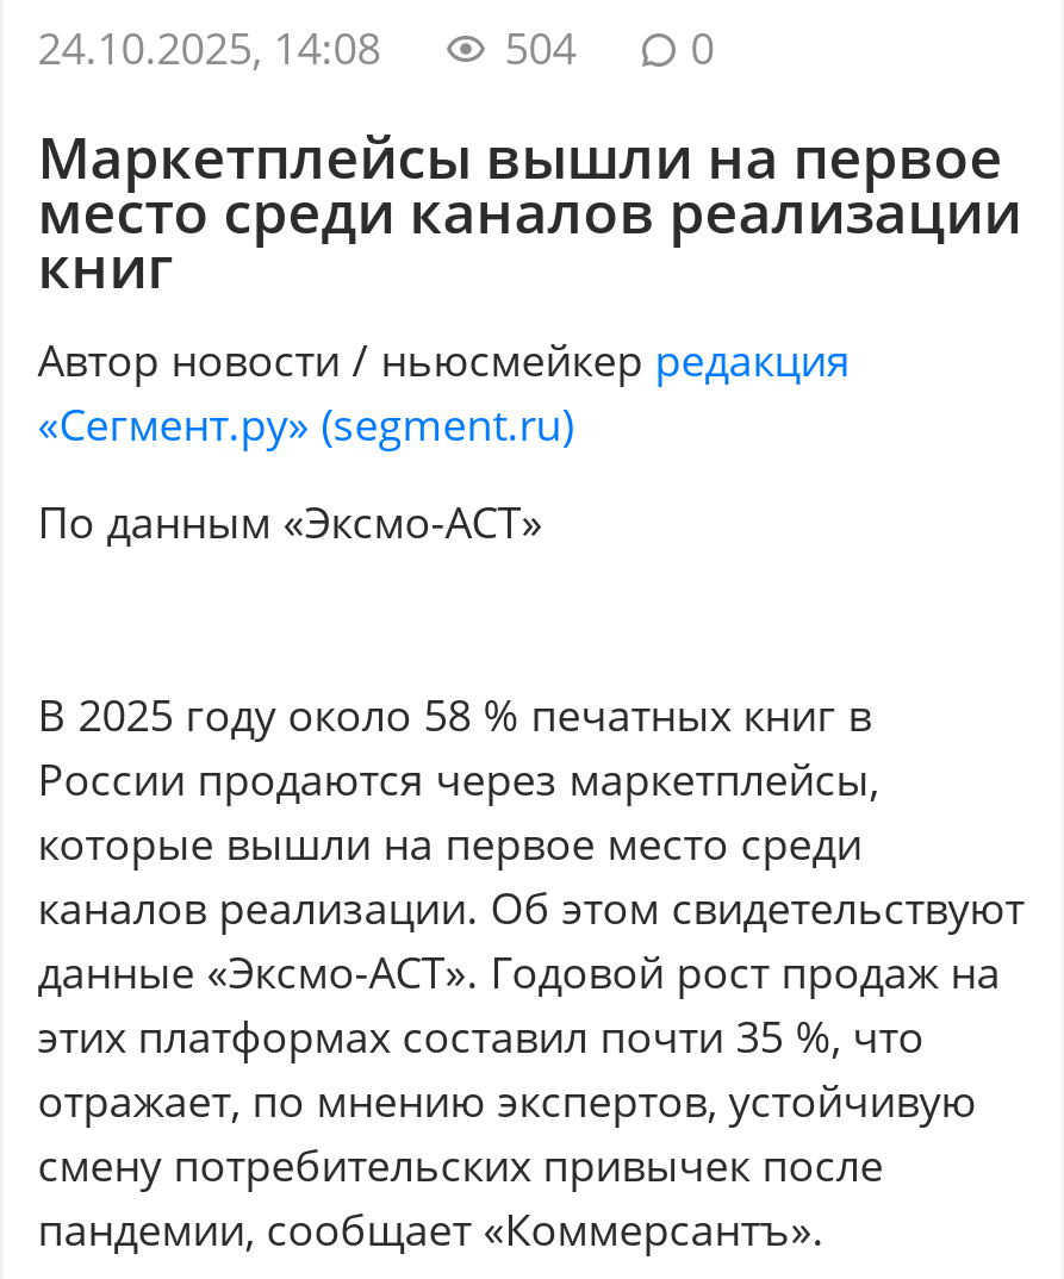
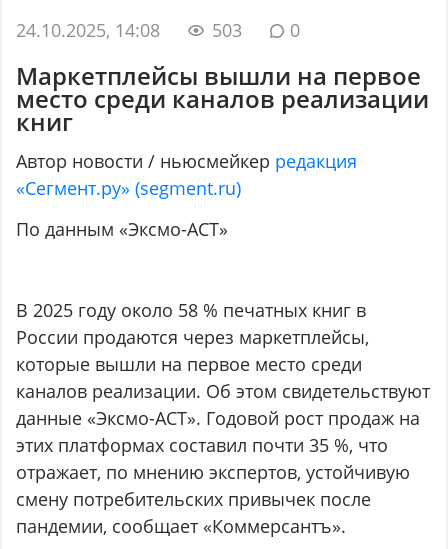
- 504 0
+ 503 0
